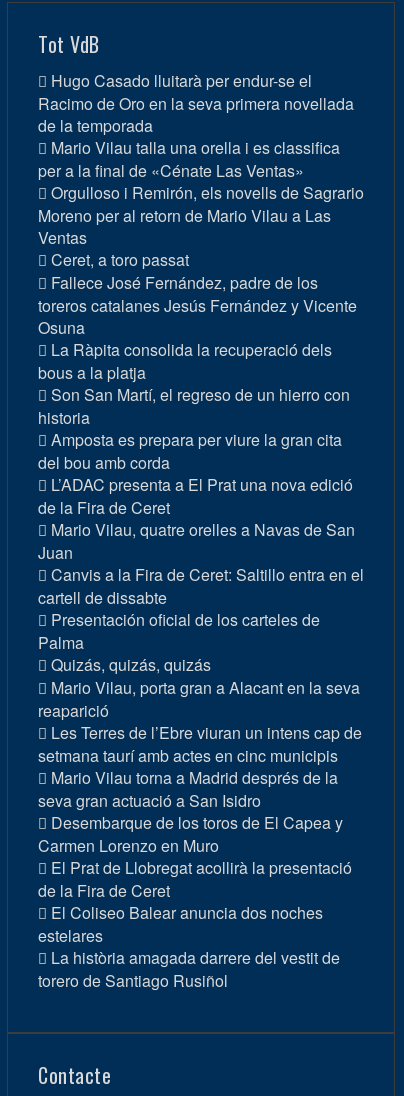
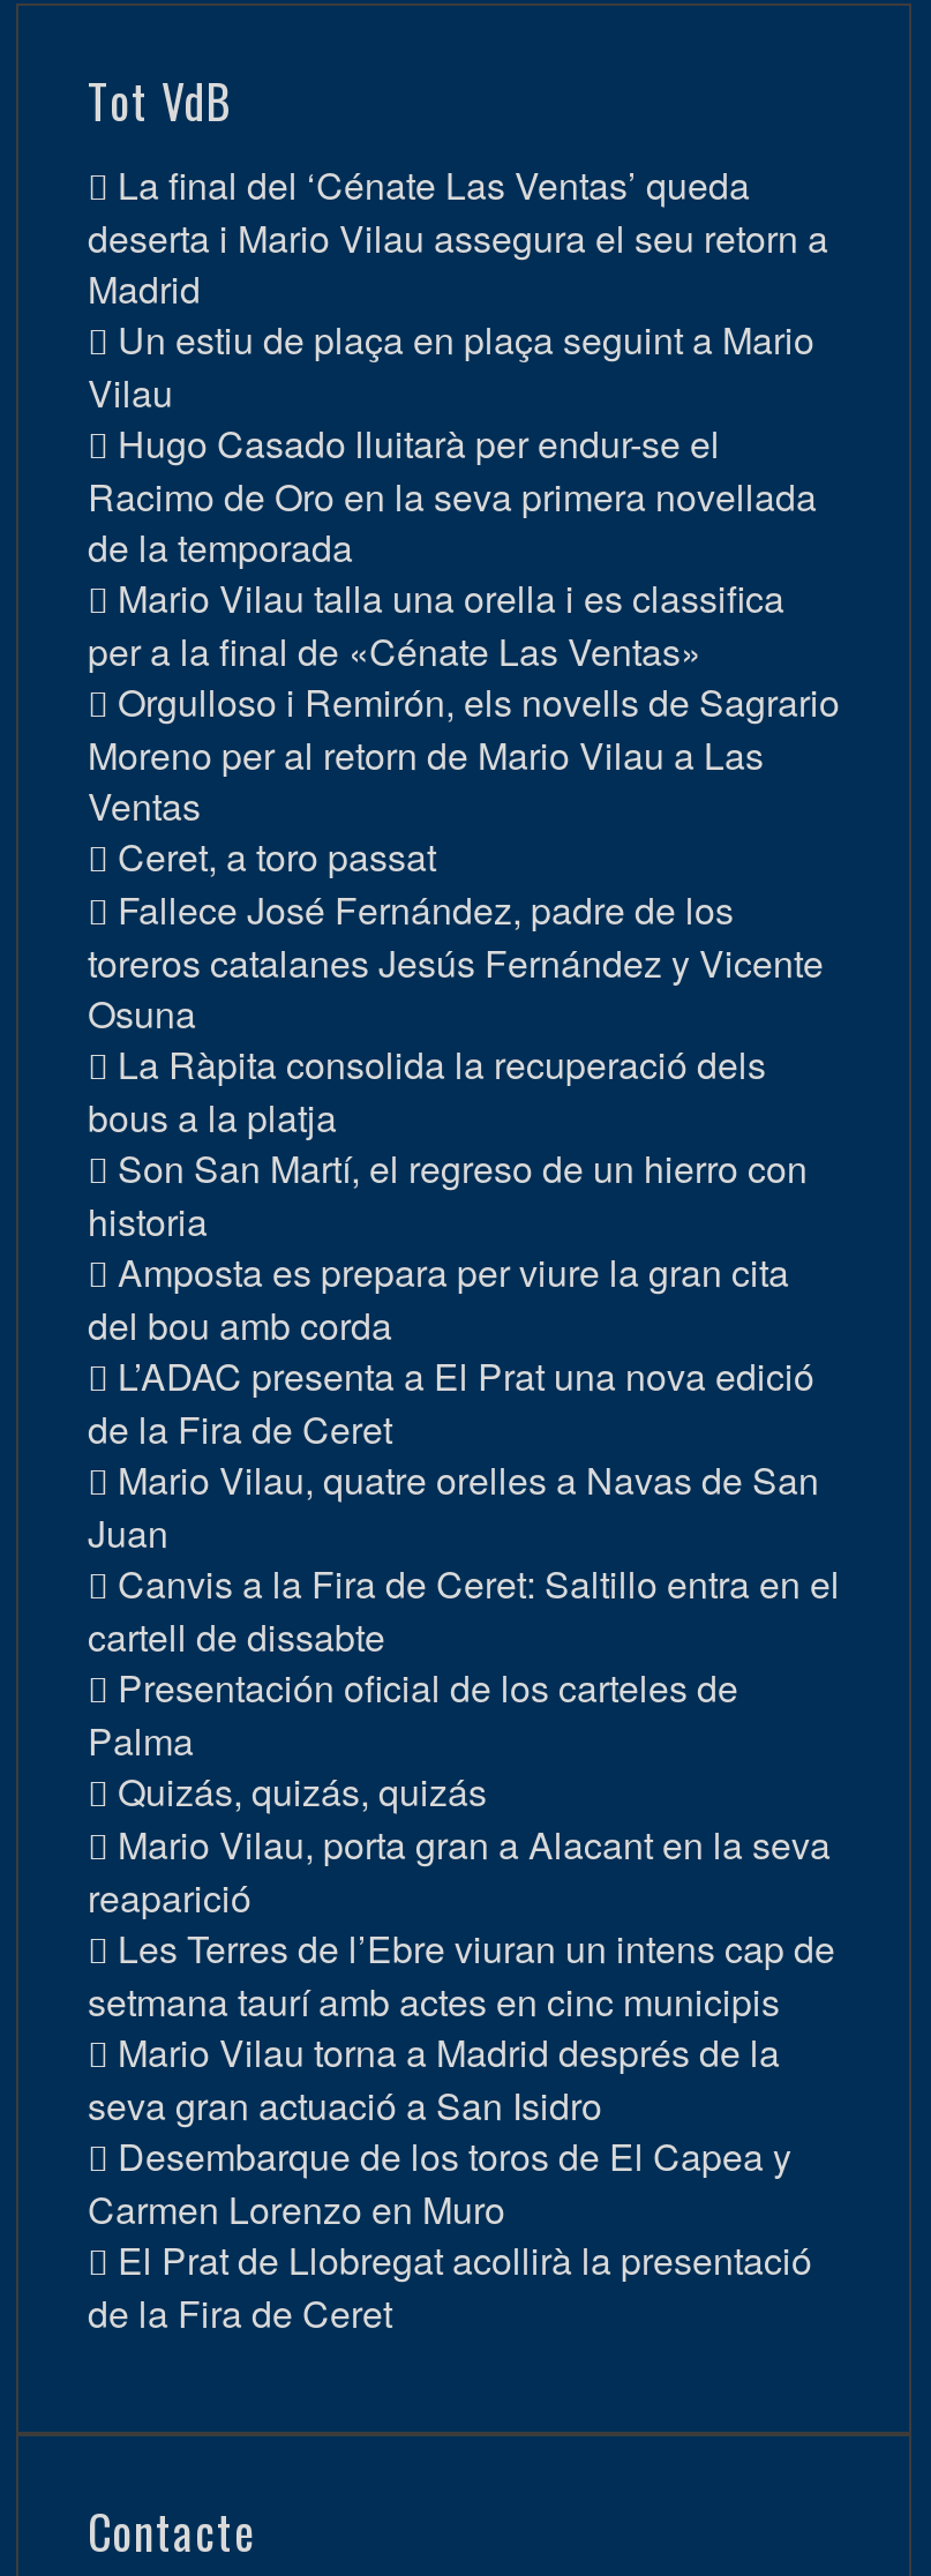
+ La final del ‘Cénate Las Ventas’ queda
+ deserta i Mario Vilau assegura el seu retorn a
+ Madrid
+ Un estiu de plaça en plaça seguint a Mario
+ Vilau

moved down: Hugo Casado lluitarà per endur-se el | Racimo de Oro en la seva primera novellada | de la temporada | ... | El Prat de Llobregat acollirà la presentació | de la Fira de Ceret

- El Coliseo Balear anuncia dos noches
- estelares
- La història amagada darrere del vestit de
- torero de Santiago Rusiñol
